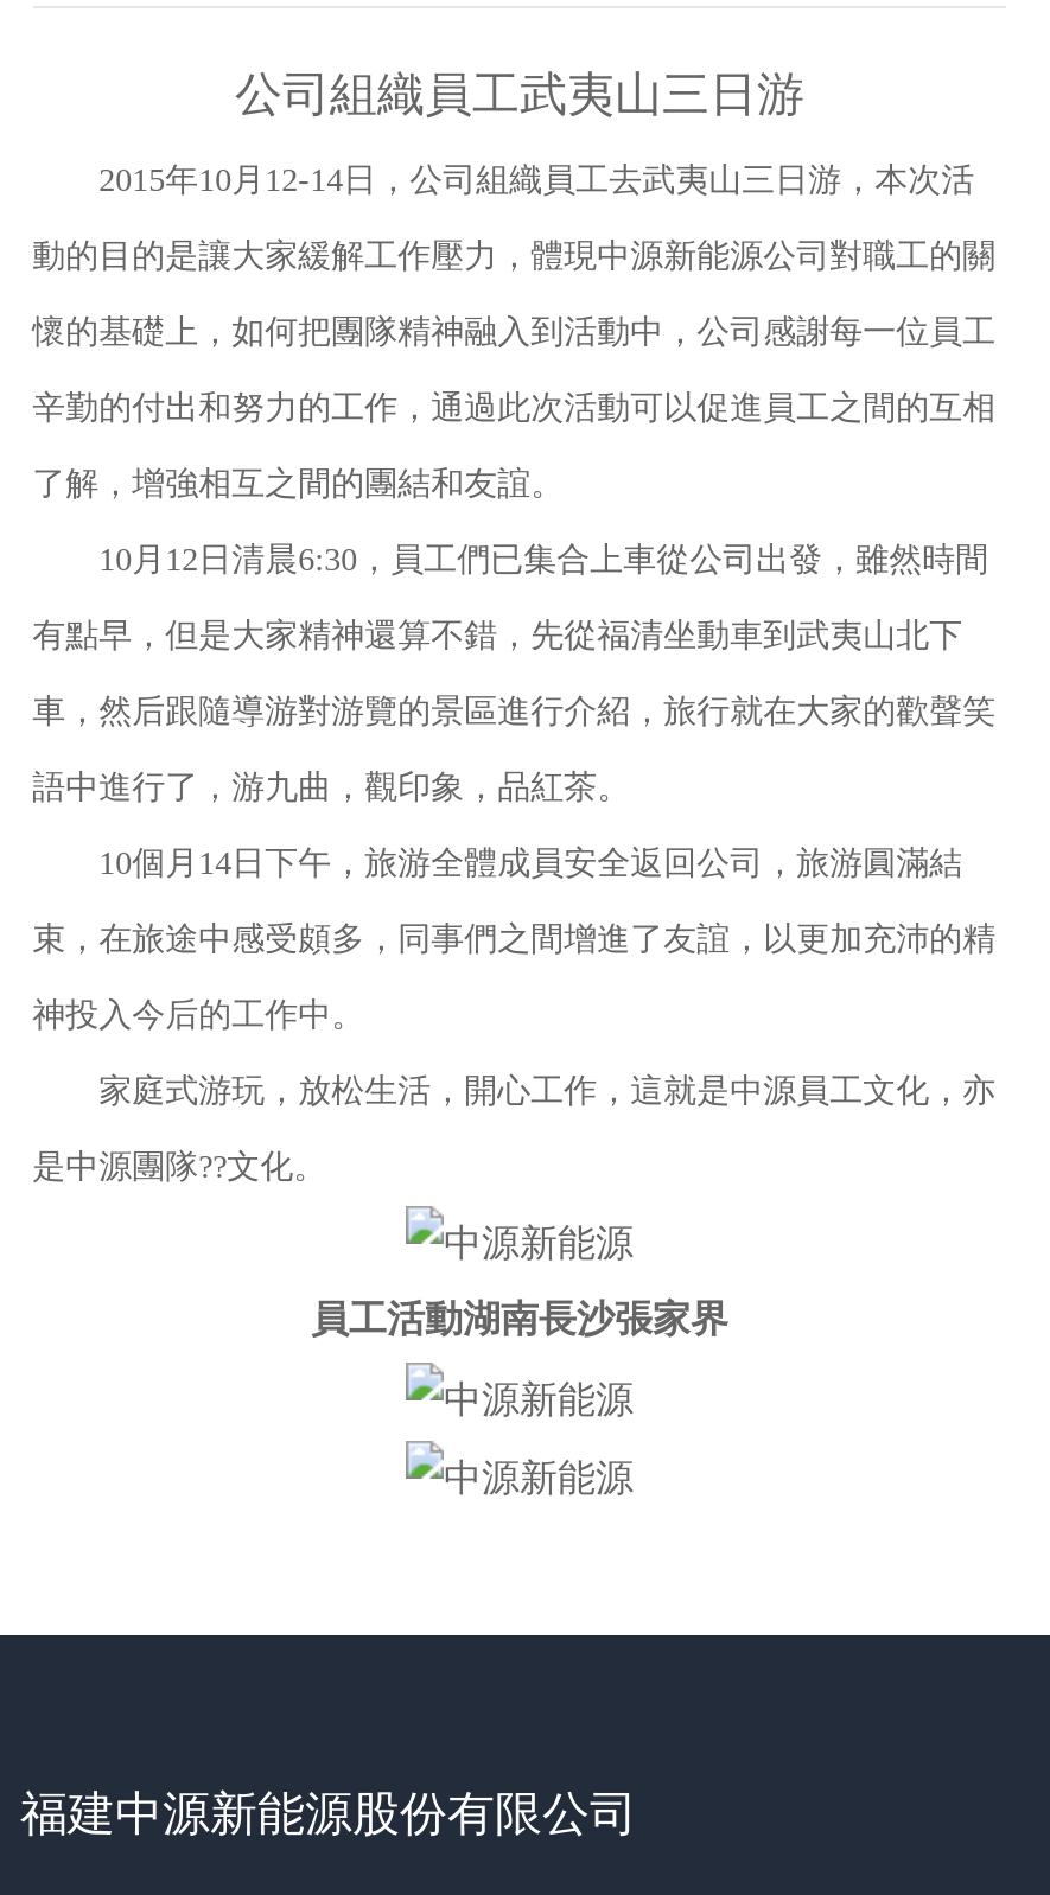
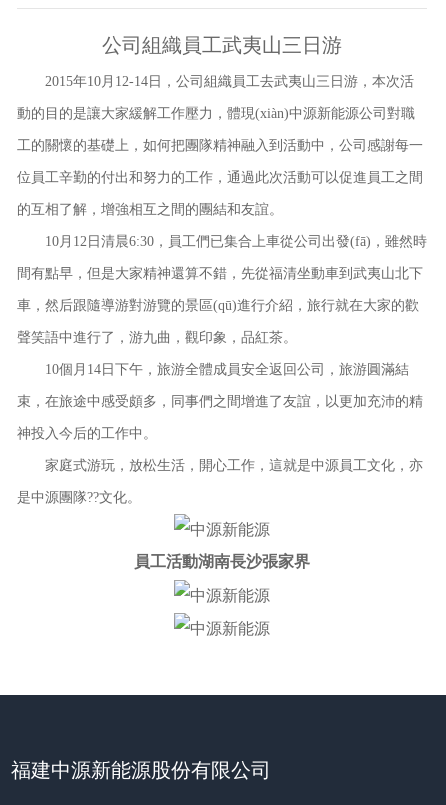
- 動的目的是讓大家緩解工作壓力，體現中源新能源公司對職工的關
+ 動的目的是讓大家緩解工作壓力，體現(xiàn)中源新能源公司對職

- 懷的基礎上，如何把團隊精神融入到活動中，公司感謝每一位員工
+ 工的關懷的基礎上，如何把團隊精神融入到活動中，公司感謝每一

- 辛勤的付出和努力的工作，通過此次活動可以促進員工之間的互相
+ 位員工辛勤的付出和努力的工作，通過此次活動可以促進員工之間

- 了解，增強相互之間的團結和友誼。
+ 的互相了解，增強相互之間的團結和友誼。

- 10月12日清晨6:30，員工們已集合上車從公司出發，雖然時間
+ 10月12日清晨6:30，員工們已集合上車從公司出發(fā)，雖然時

- 有點早，但是大家精神還算不錯，先從福清坐動車到武夷山北下
+ 間有點早，但是大家精神還算不錯，先從福清坐動車到武夷山北下

- 車，然后跟隨導游對游覽的景區進行介紹，旅行就在大家的歡聲笑
+ 車，然后跟隨導游對游覽的景區(qū)進行介紹，旅行就在大家的歡

- 語中進行了，游九曲，觀印象，品紅茶。
+ 聲笑語中進行了，游九曲，觀印象，品紅茶。
